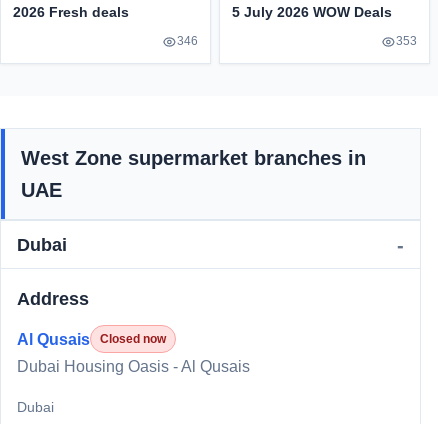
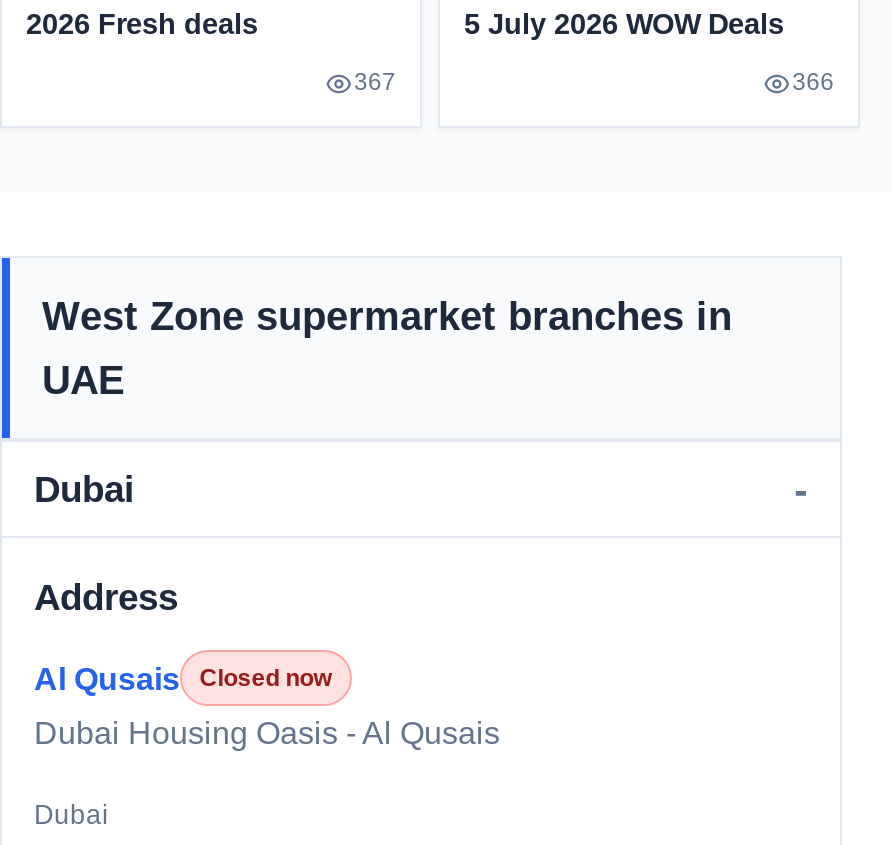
- 346
+ 367

- 353
+ 366
